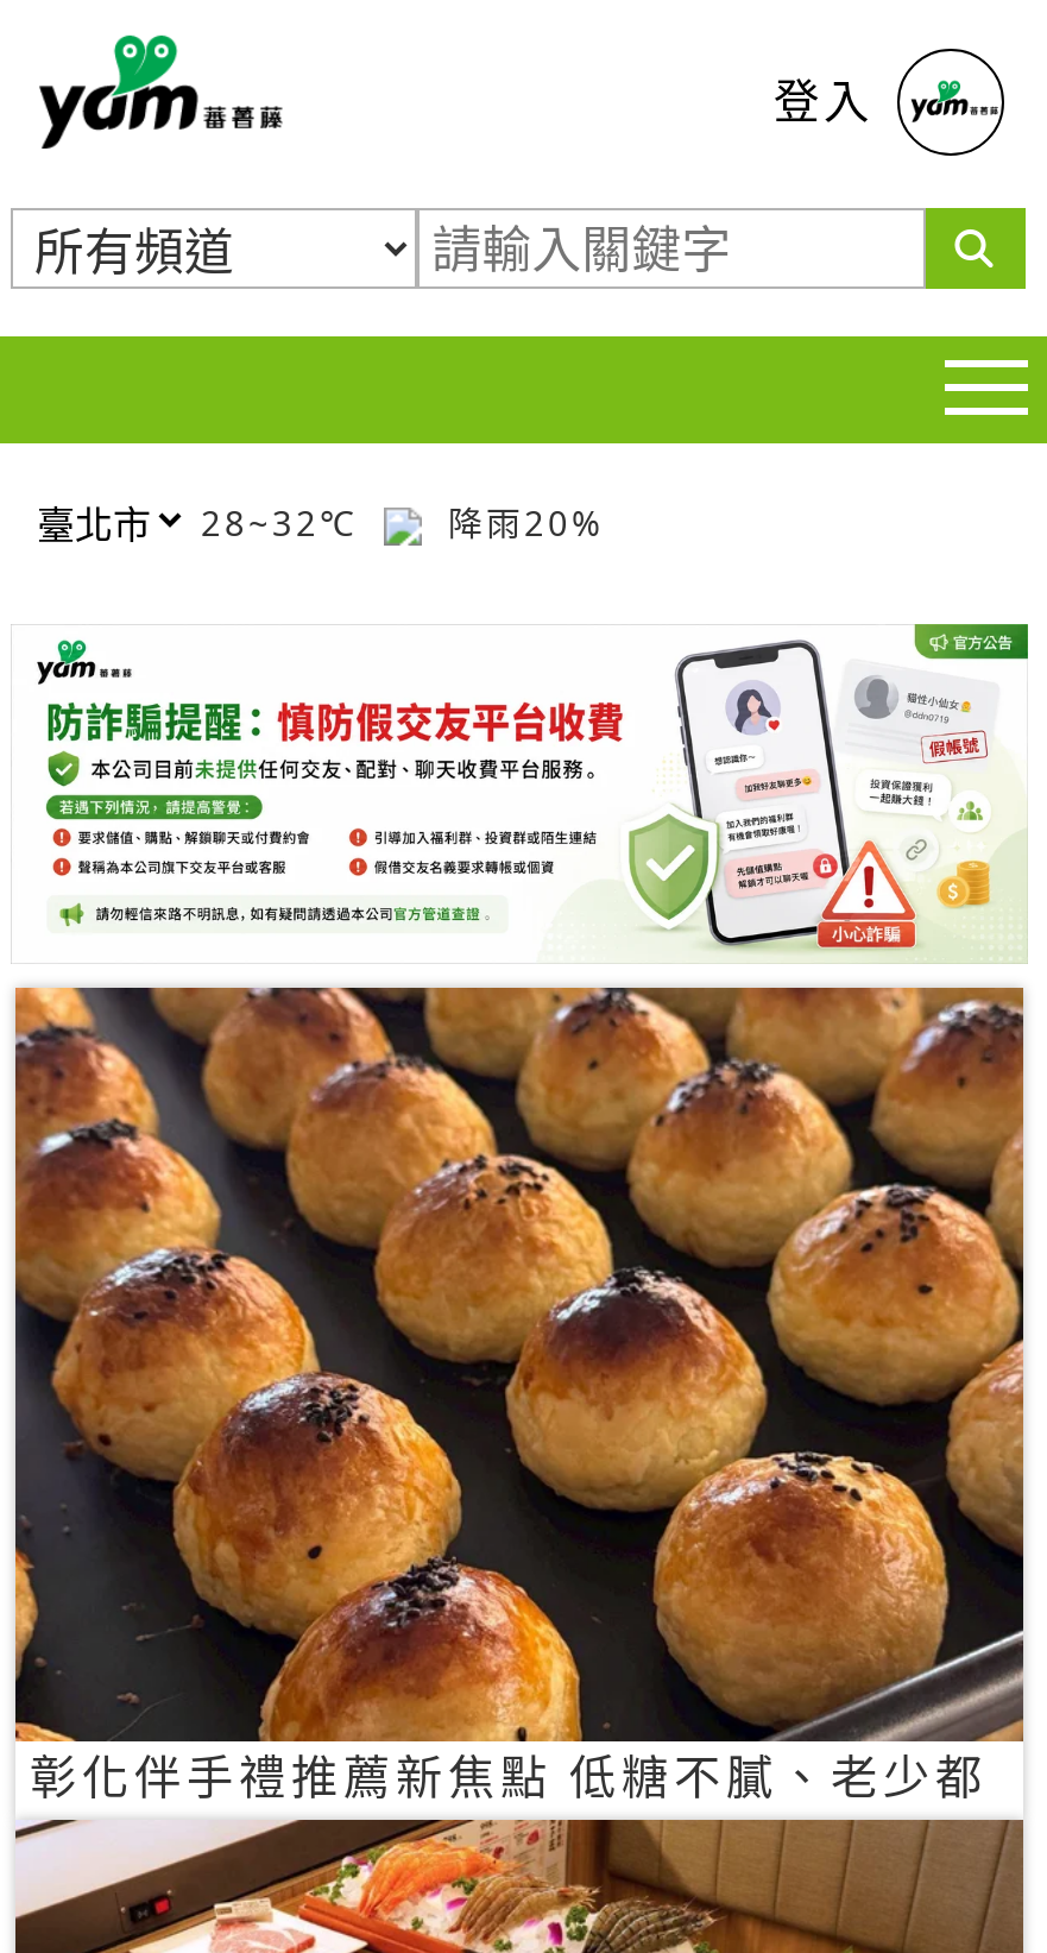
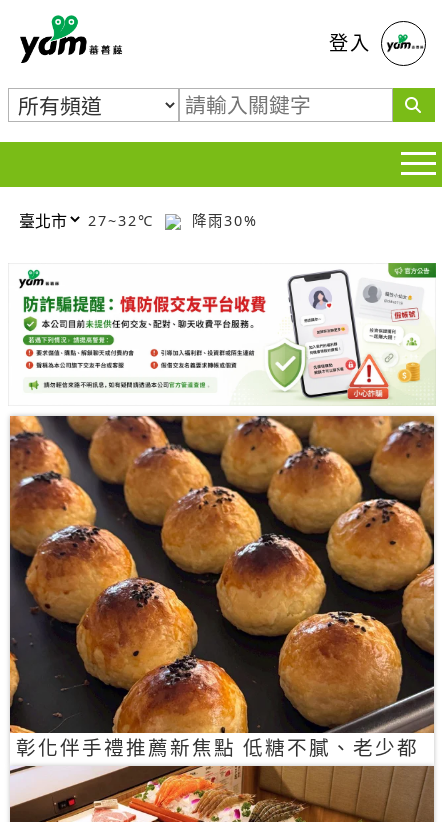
- 28~32℃
+ 27~32℃

- 降雨20%
+ 降雨30%
